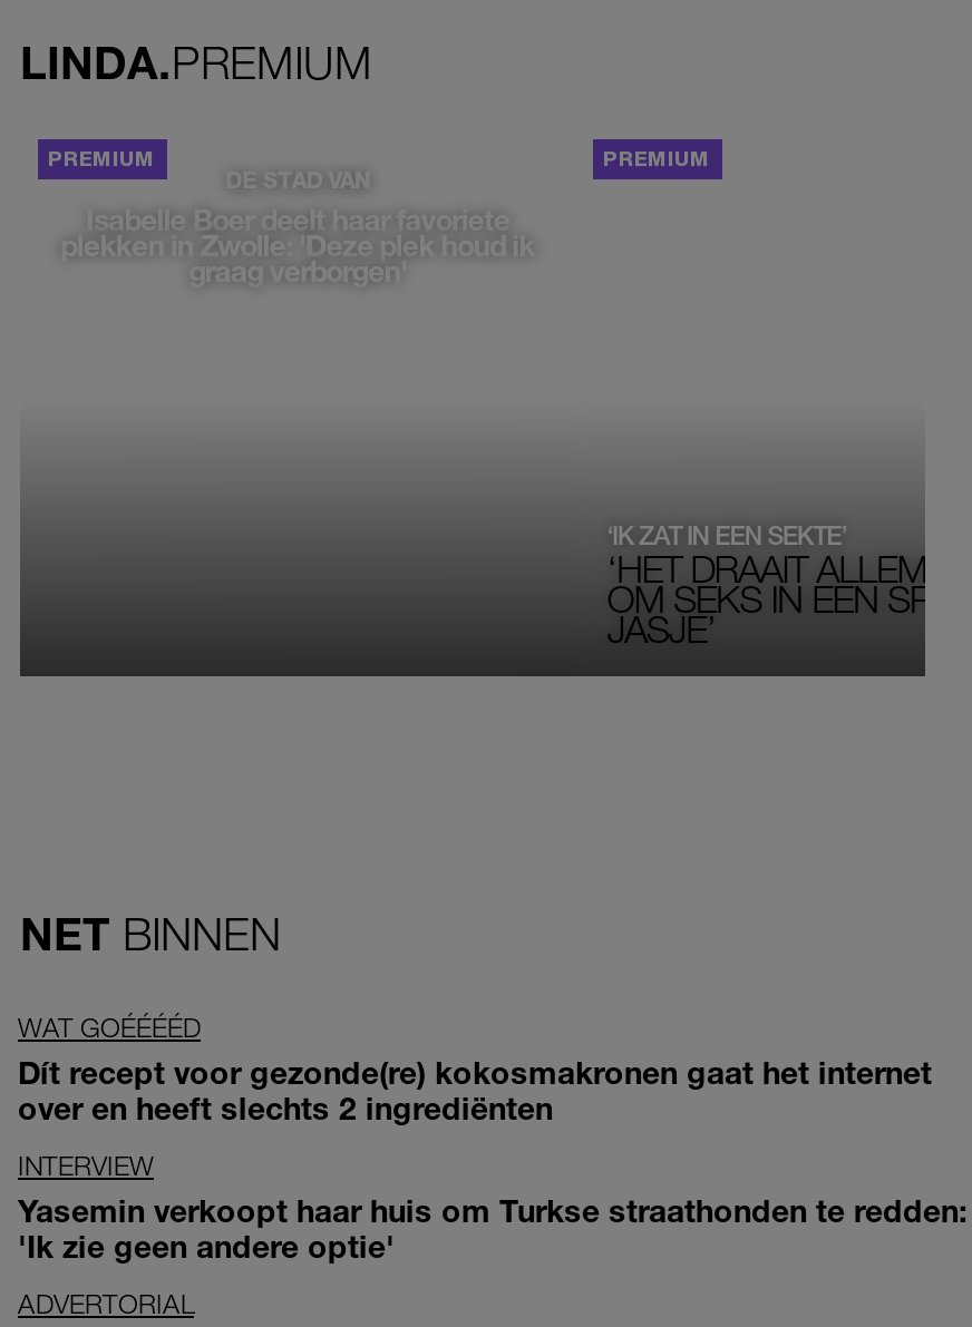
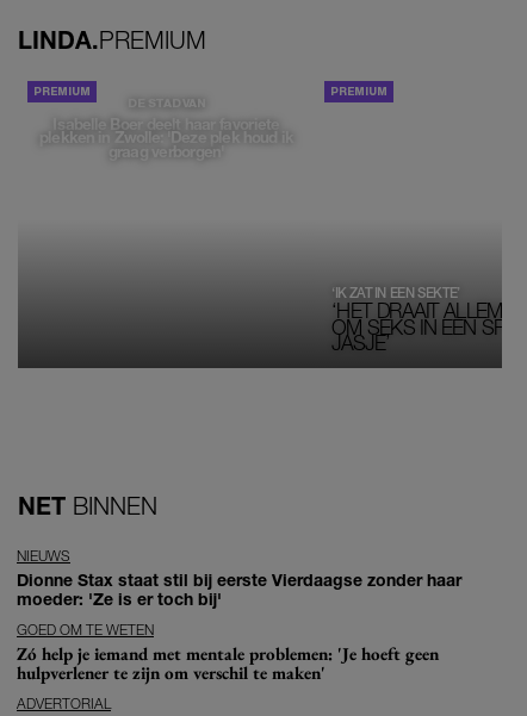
- WAT GOÉÉÉÉD
- Dít recept voor gezonde(re) kokosmakronen gaat het internet
- over en heeft slechts 2 ingrediënten
+ NIEUWS
+ Dionne Stax staat stil bij eerste Vierdaagse zonder haar
+ moeder: 'Ze is er toch bij'

- INTERVIEW
- Yasemin verkoopt haar huis om Turkse straathonden te redden:
- 'Ik zie geen andere optie'
+ GOED OM TE WETEN
+ Zó help je iemand met mentale problemen: 'Je hoeft geen
+ hulpverlener te zijn om verschil te maken'
